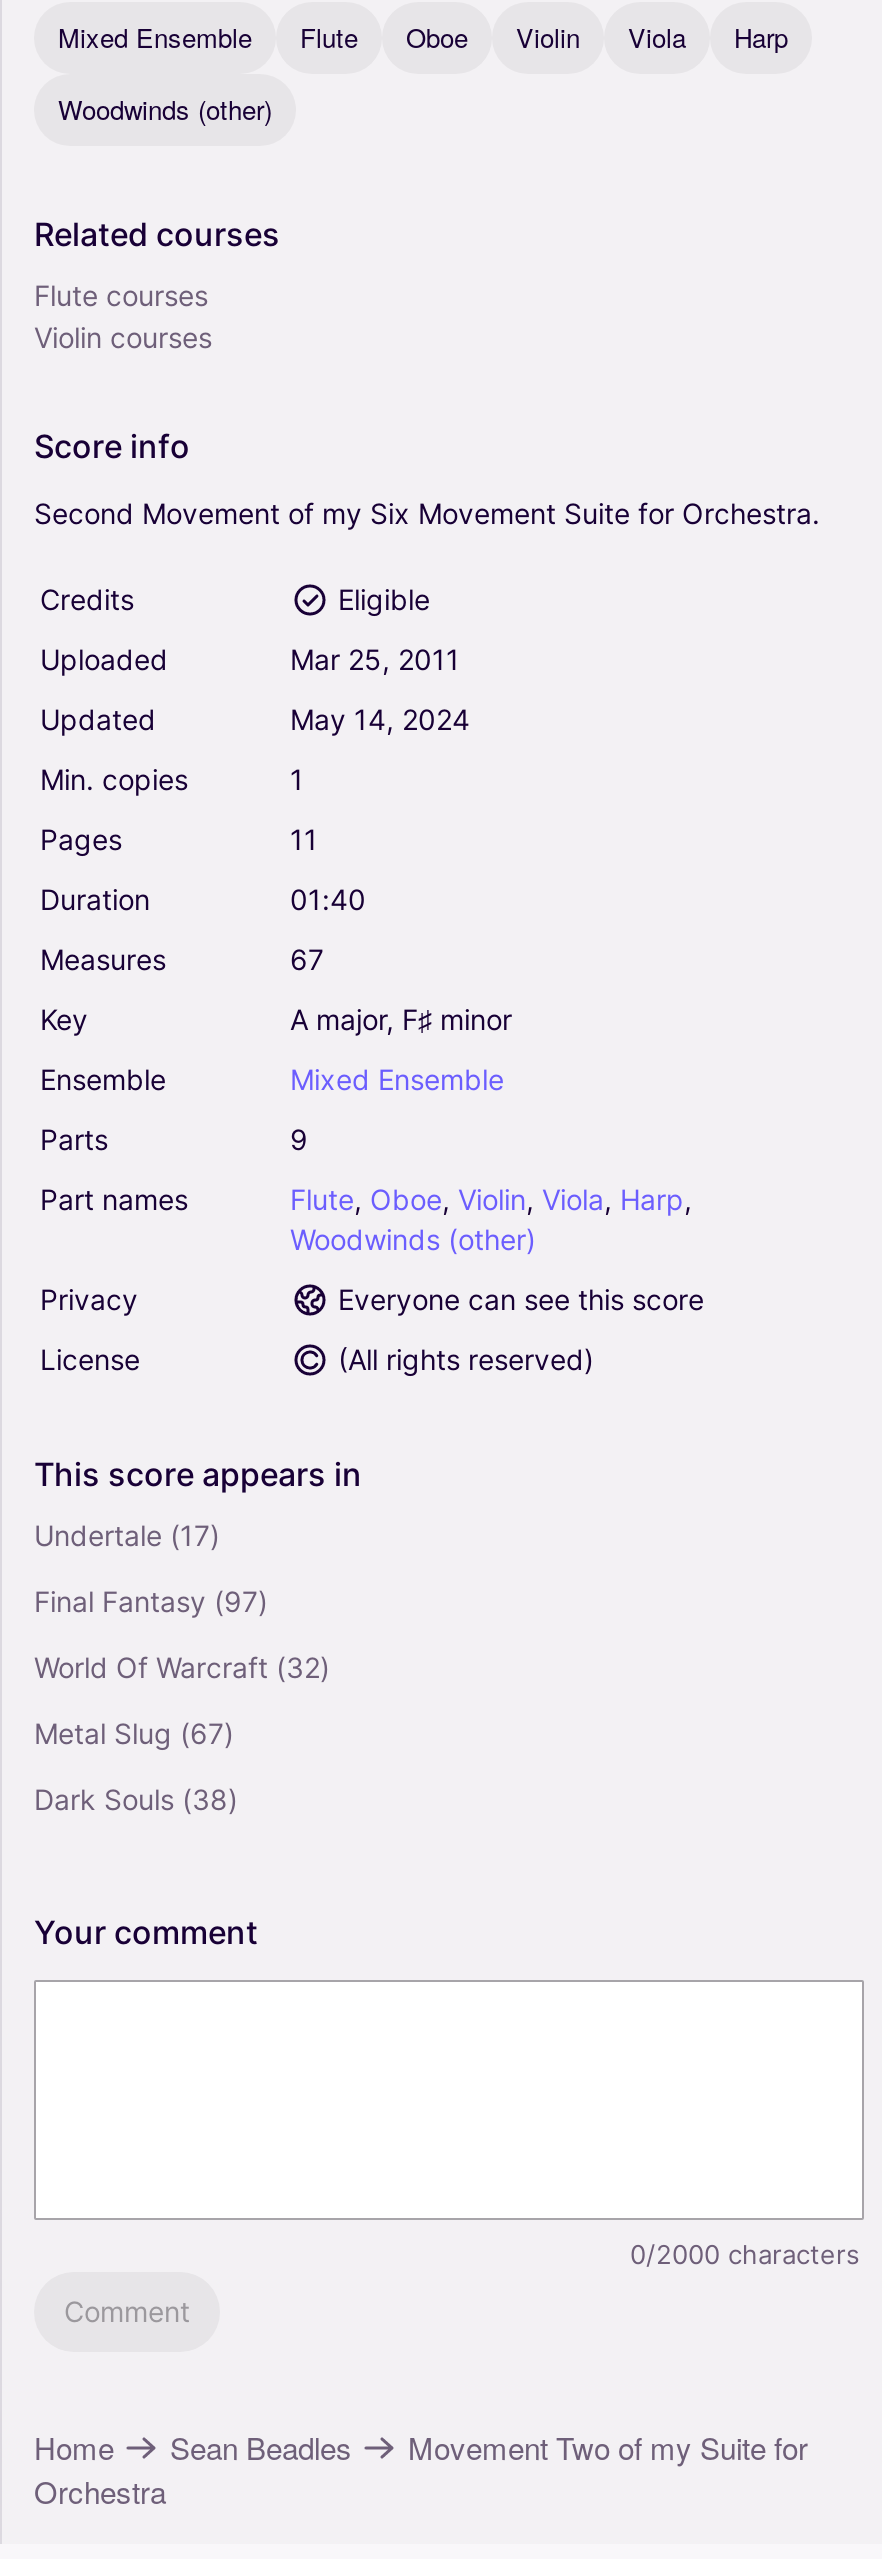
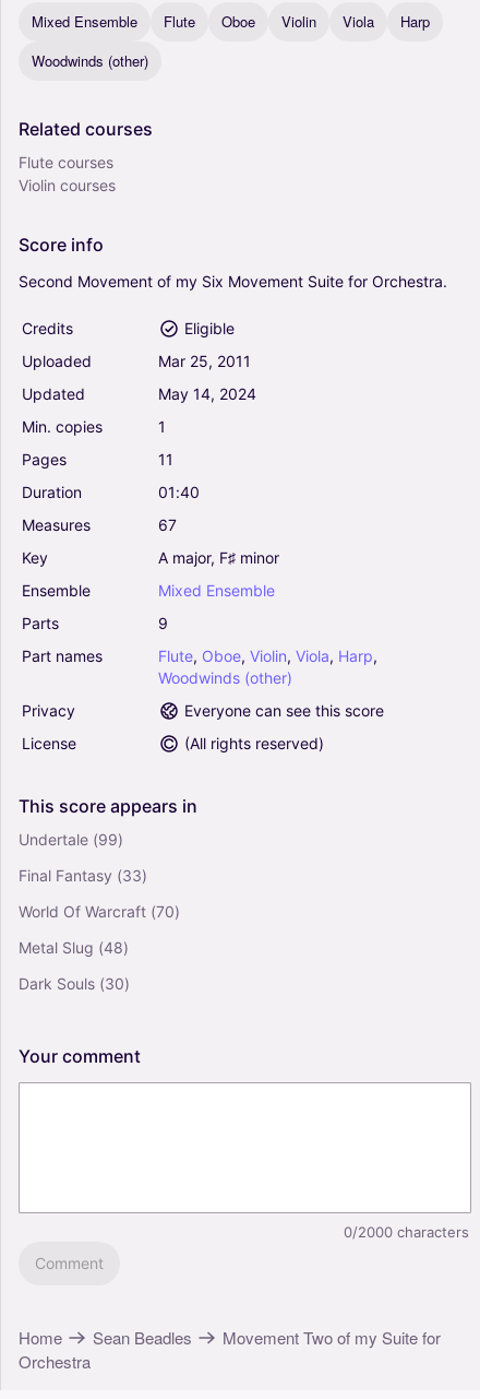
- Undertale (17)
+ Undertale (99)

- Final Fantasy (97)
+ Final Fantasy (33)

- World Of Warcraft (32)
+ World Of Warcraft (70)

- Metal Slug (67)
+ Metal Slug (48)

- Dark Souls (38)
+ Dark Souls (30)
